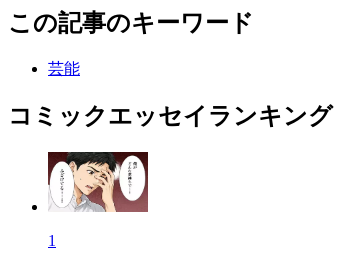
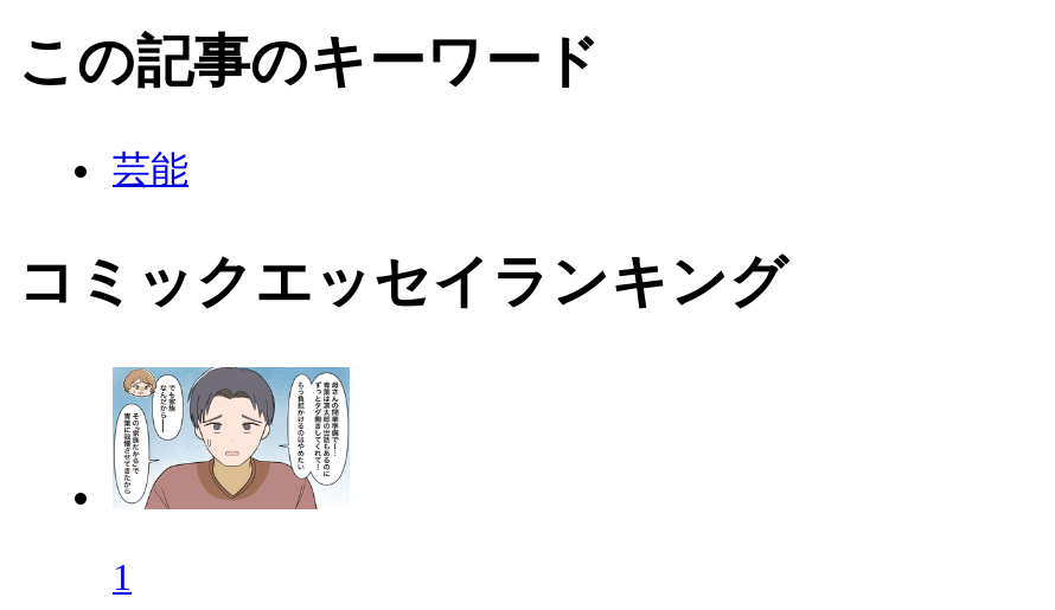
- [image]
+ [image]
